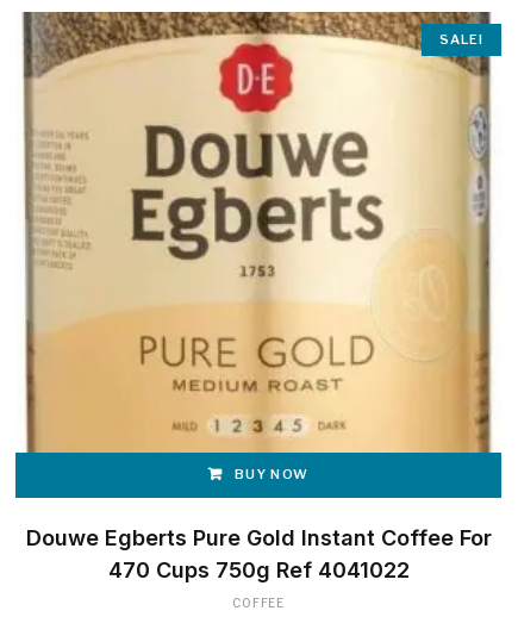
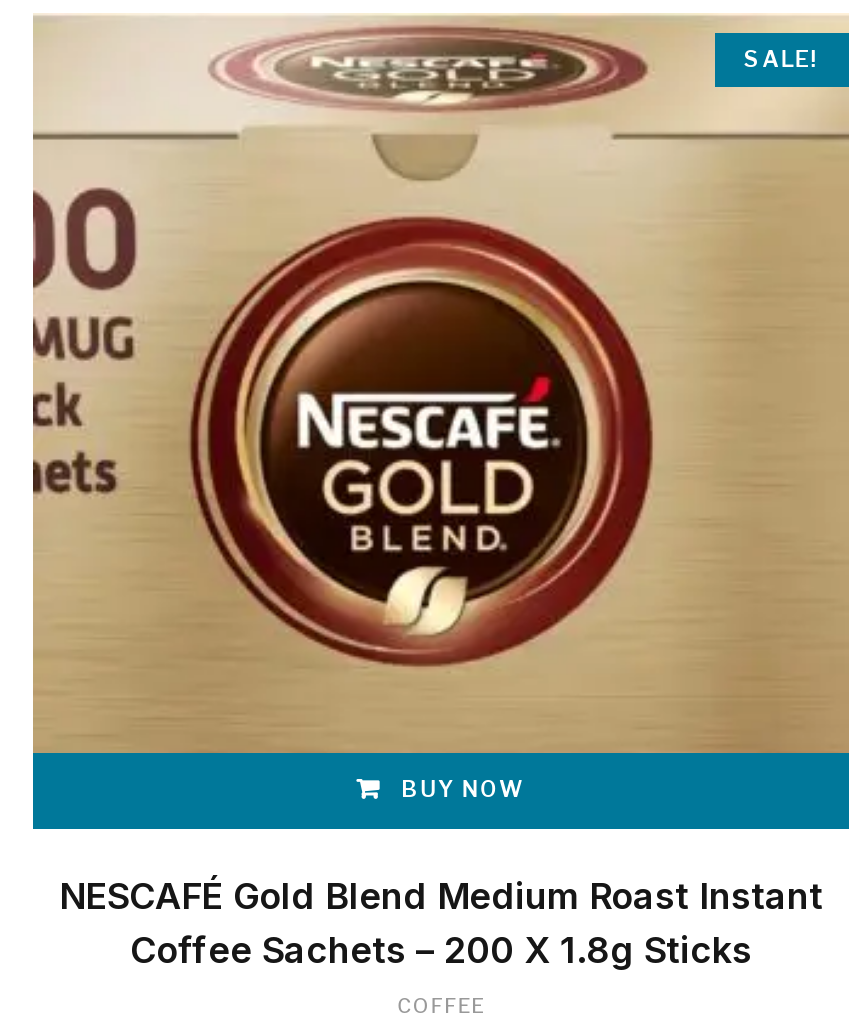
- [image]
+ [image]

- Douwe Egberts Pure Gold Instant Coffee For
- 470 Cups 750g Ref 4041022
+ NESCAFÉ Gold Blend Medium Roast Instant
+ Coffee Sachets – 200 X 1.8g Sticks
